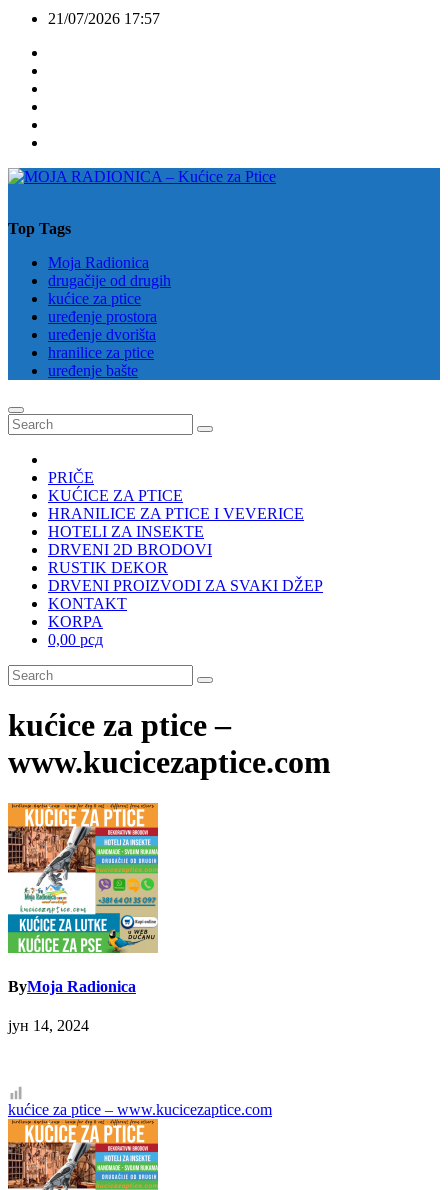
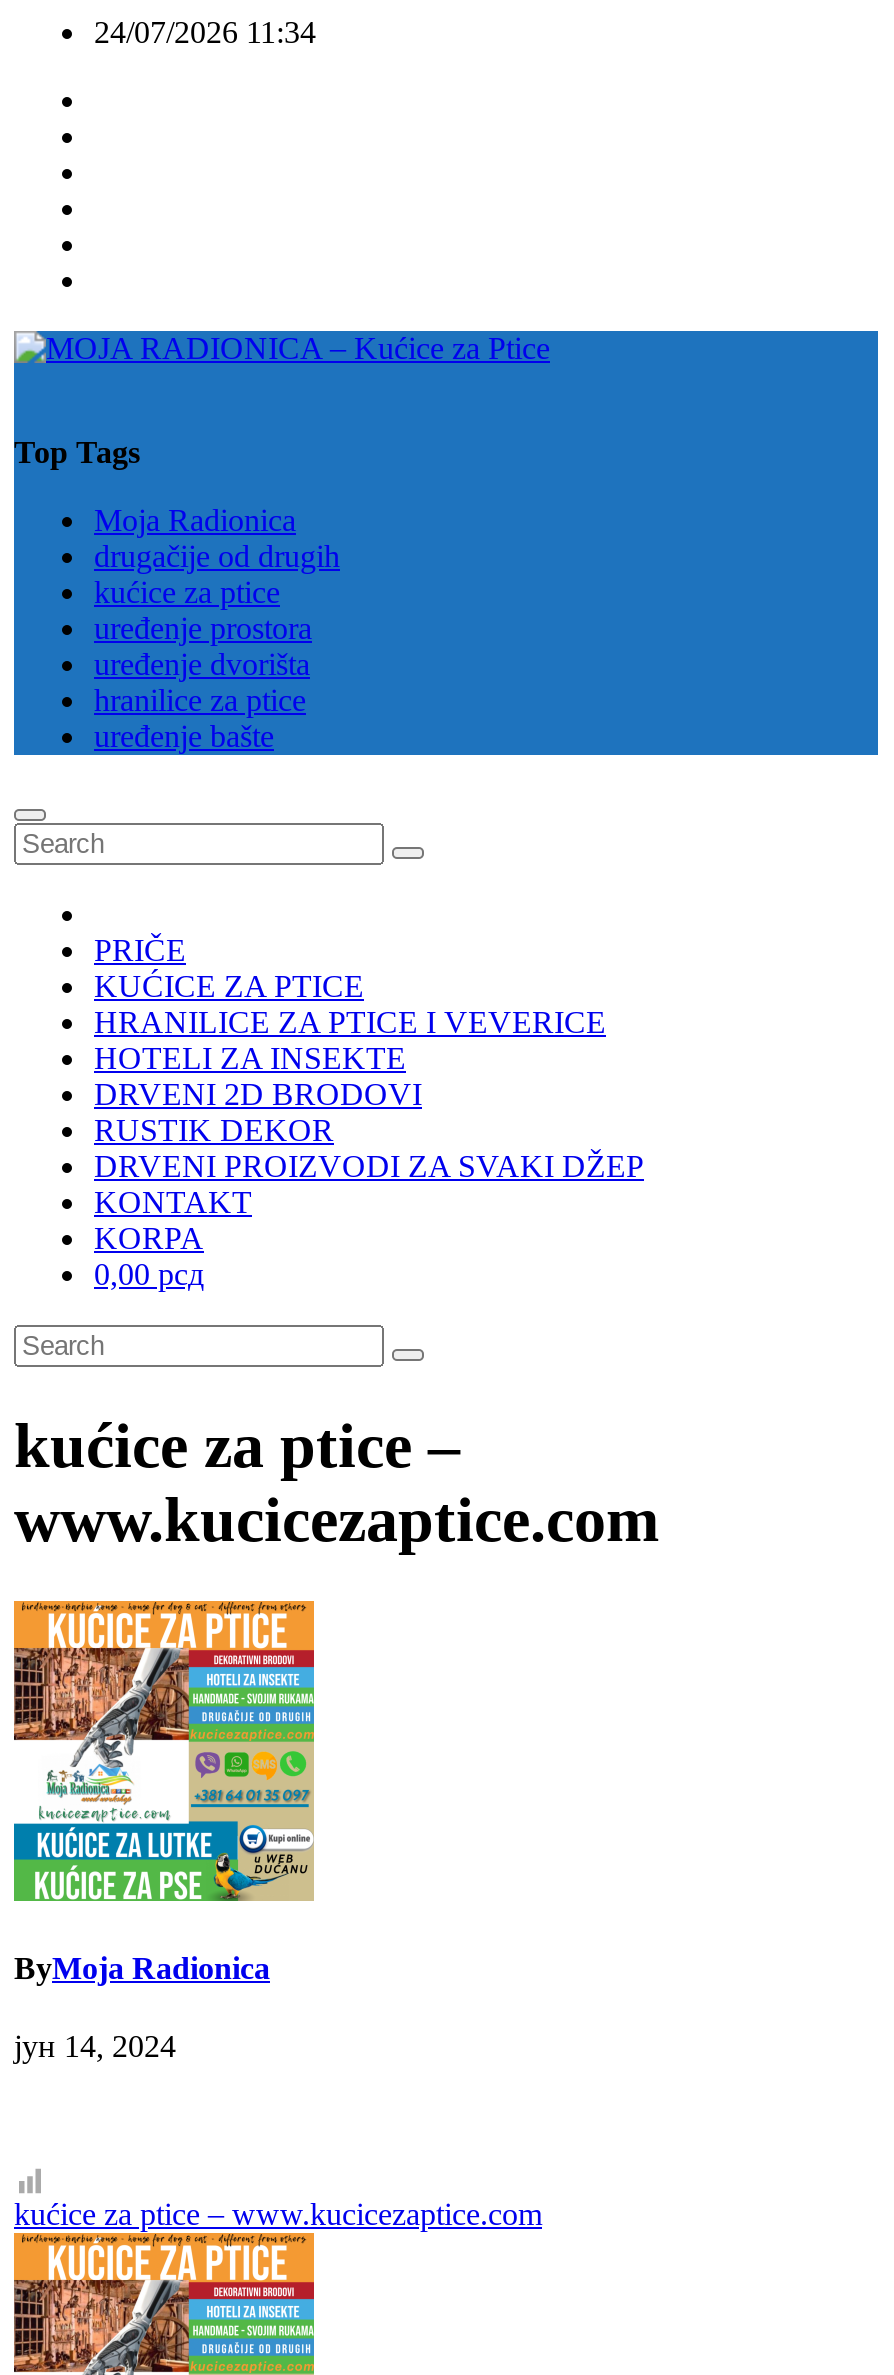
- 21/07/2026 17:57
+ 24/07/2026 11:34
